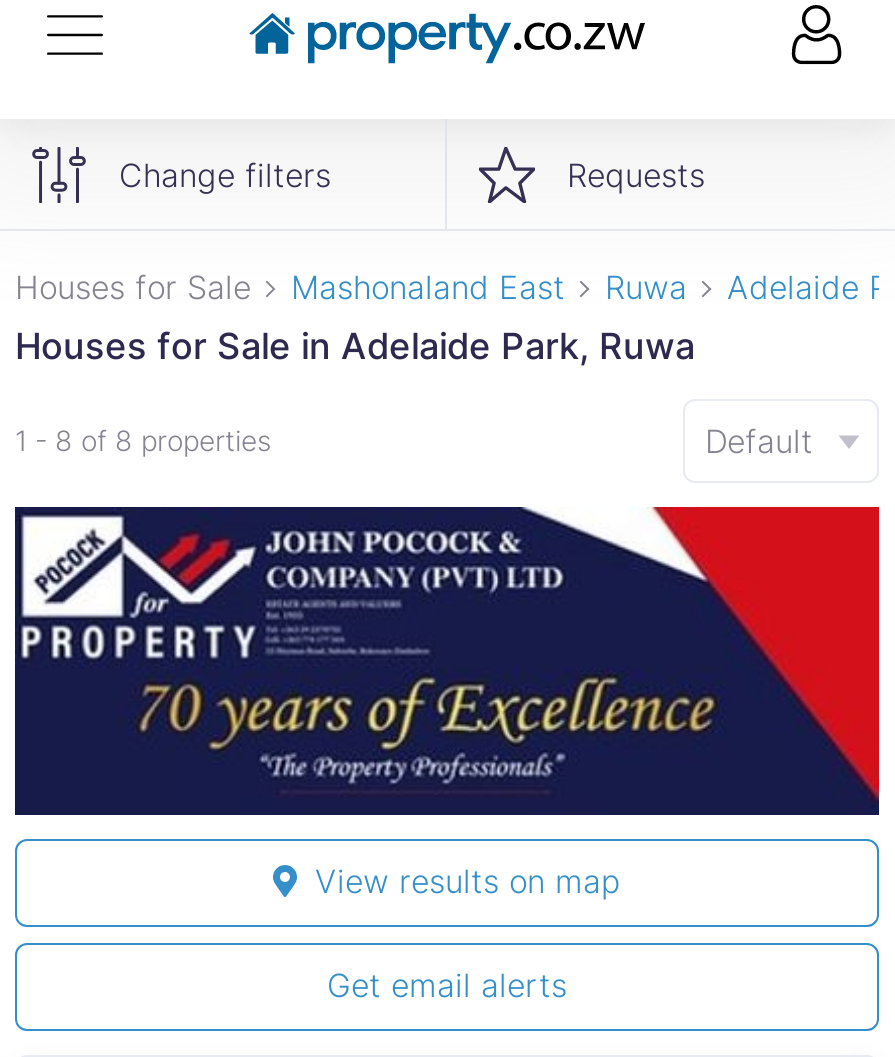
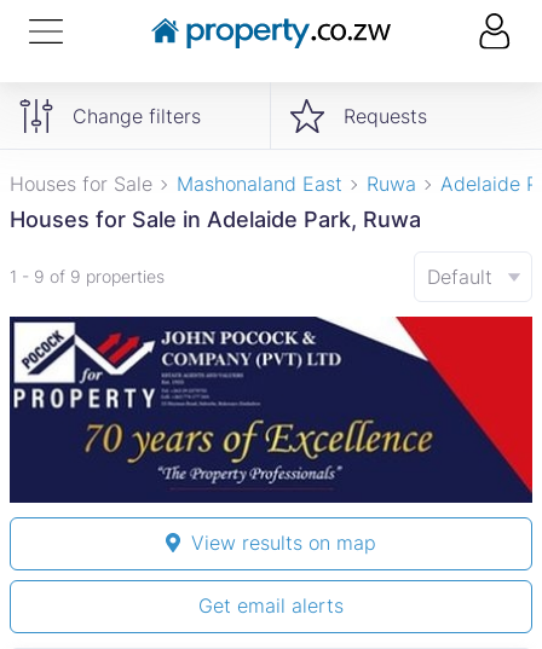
- 1 - 8 of 8 properties
+ 1 - 9 of 9 properties
